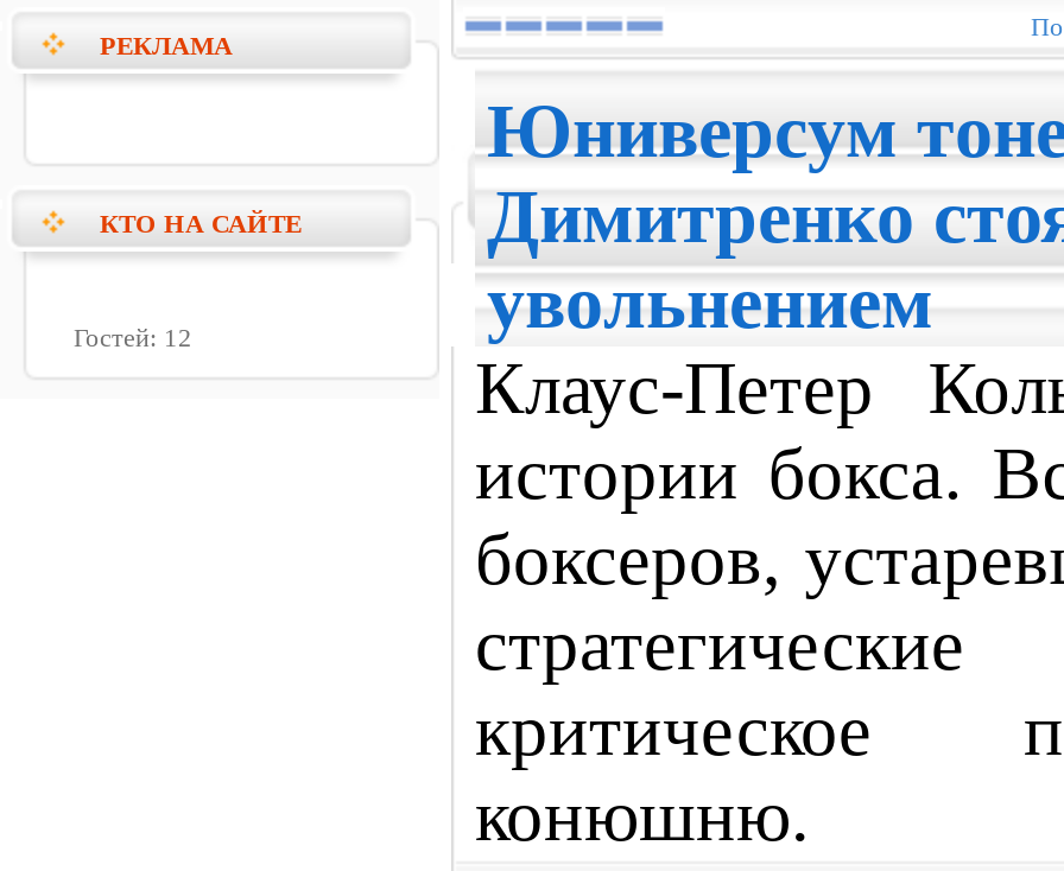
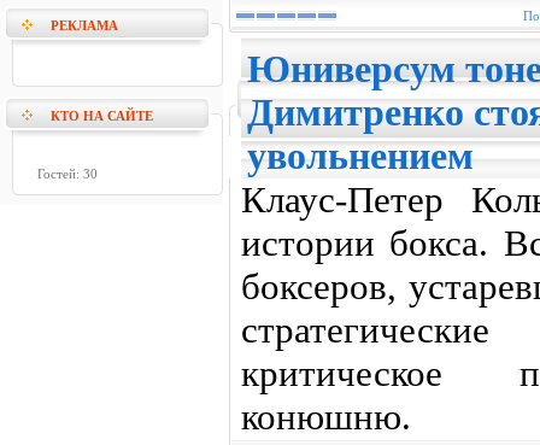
- Гостей: 12
+ Гостей: 30
